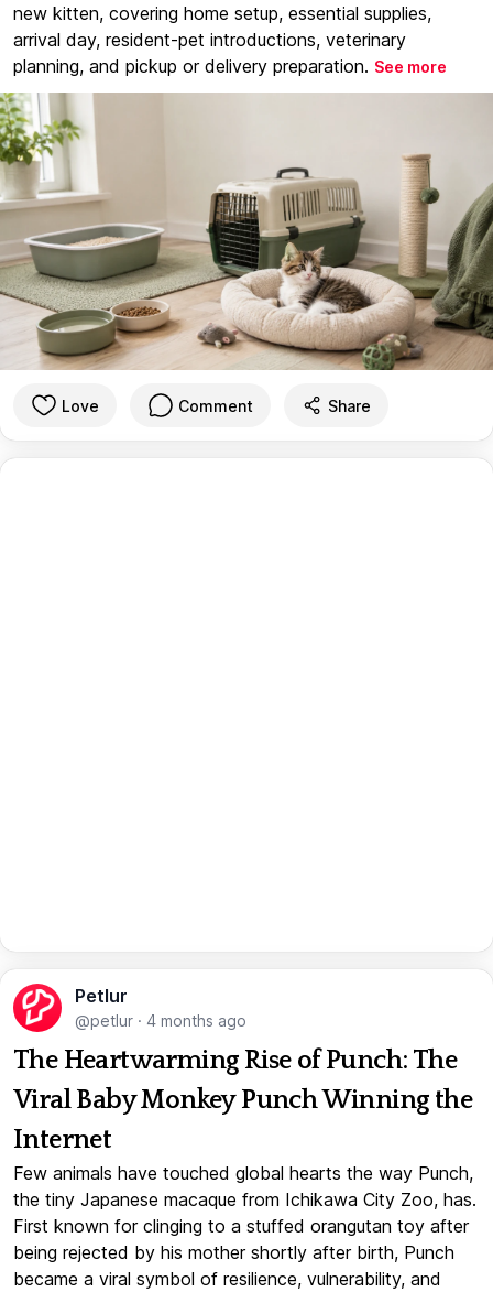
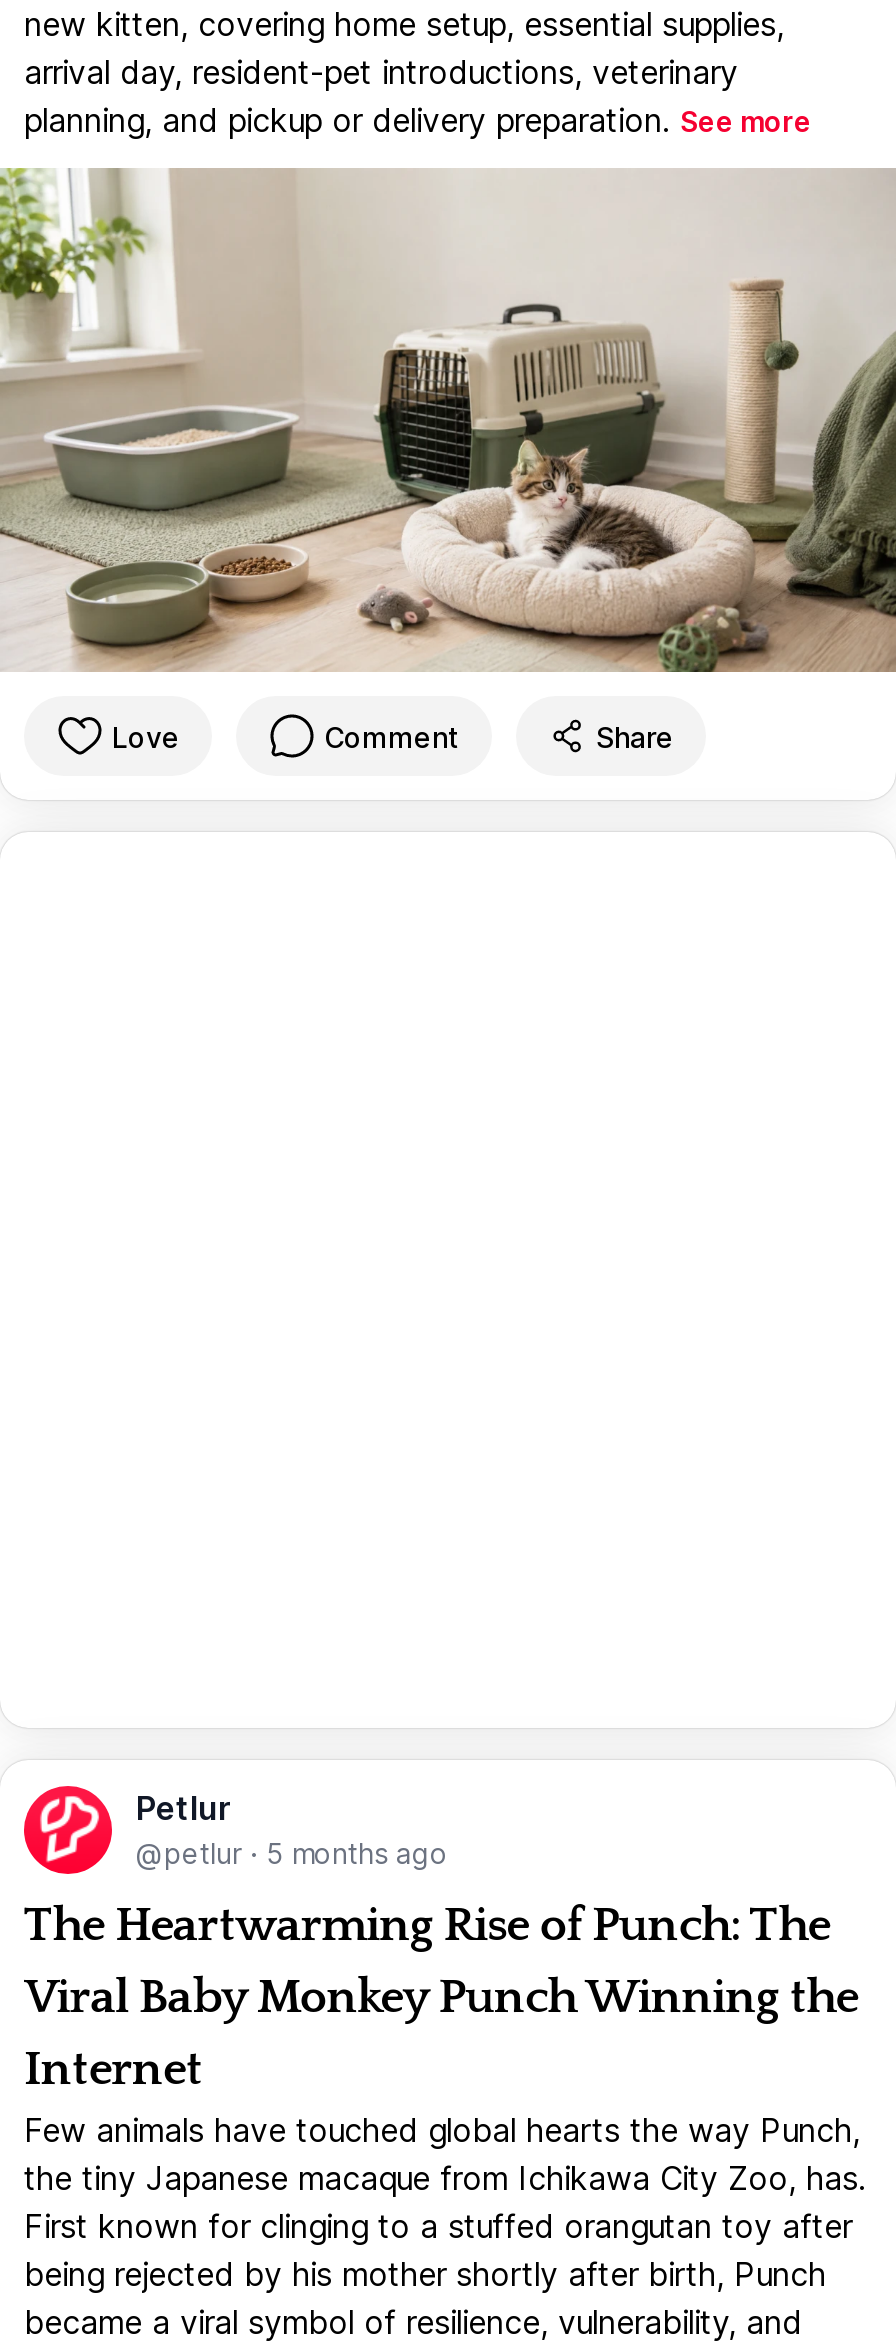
- @petlur · 4 months ago
+ @petlur · 5 months ago
